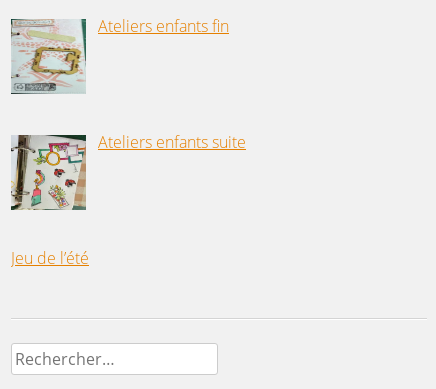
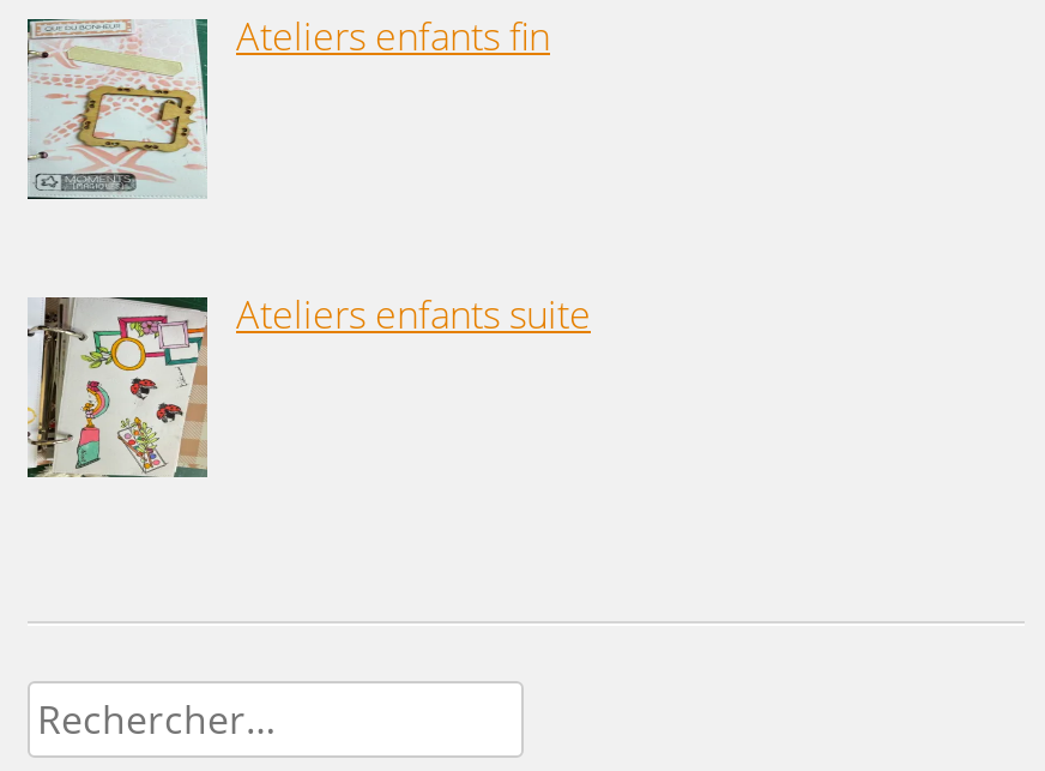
- Jeu de l’été
